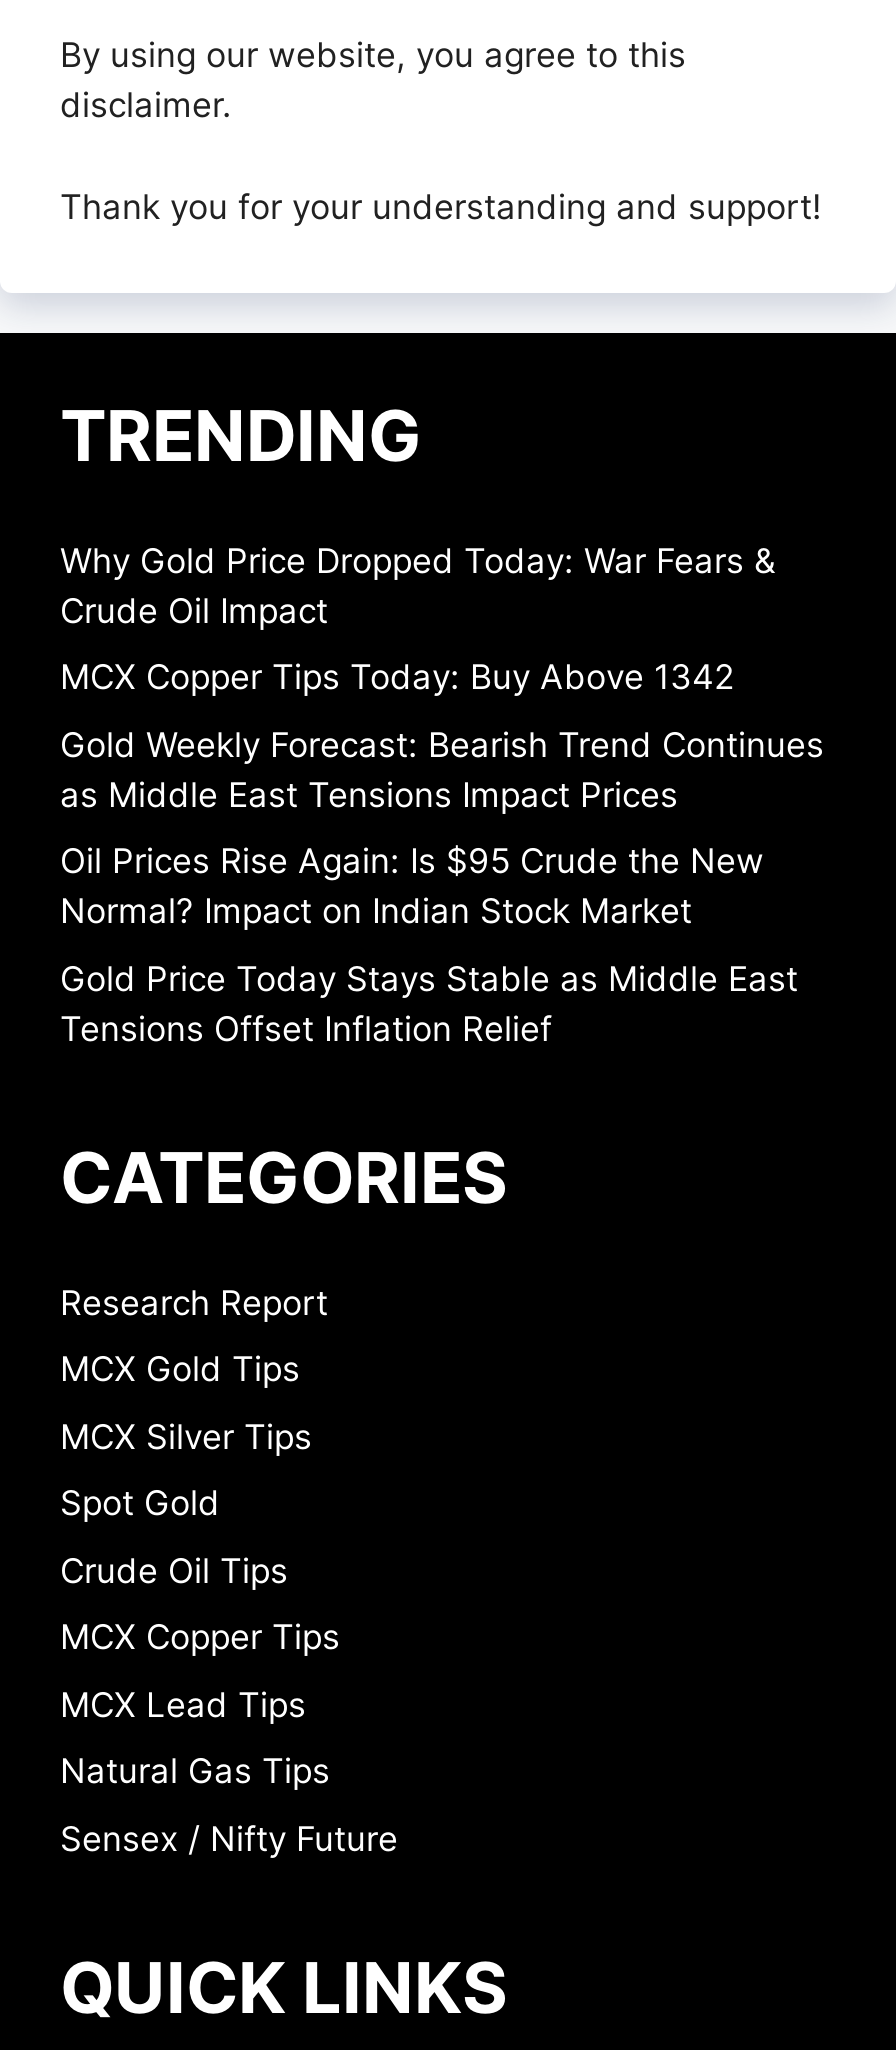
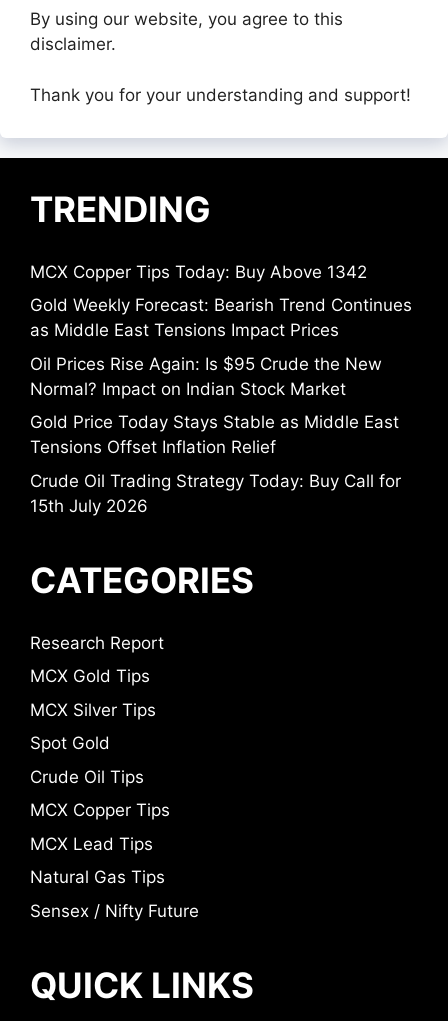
- Why Gold Price Dropped Today: War Fears &
- Crude Oil Impact

moved up: MCX Copper Tips Today: Buy Above 1342 | Gold Weekly Forecast: Bearish Trend Continues | as Middle East Tensions Impact Prices | Oil Prices Rise Again: Is $95 Crude the New | Normal? Impact on Indian Stock Market | Gold Price Today Stays Stable as Middle East | Tensions Offset Inflation Relief

+ Crude Oil Trading Strategy Today: Buy Call for
+ 15th July 2026
